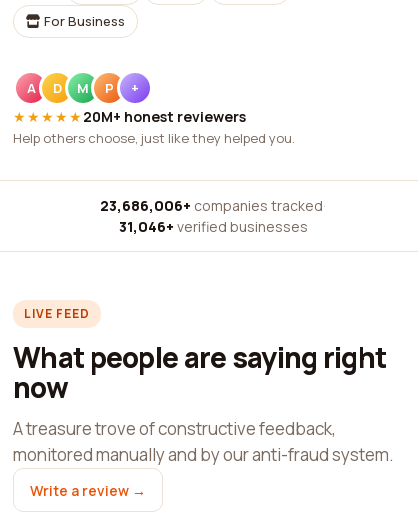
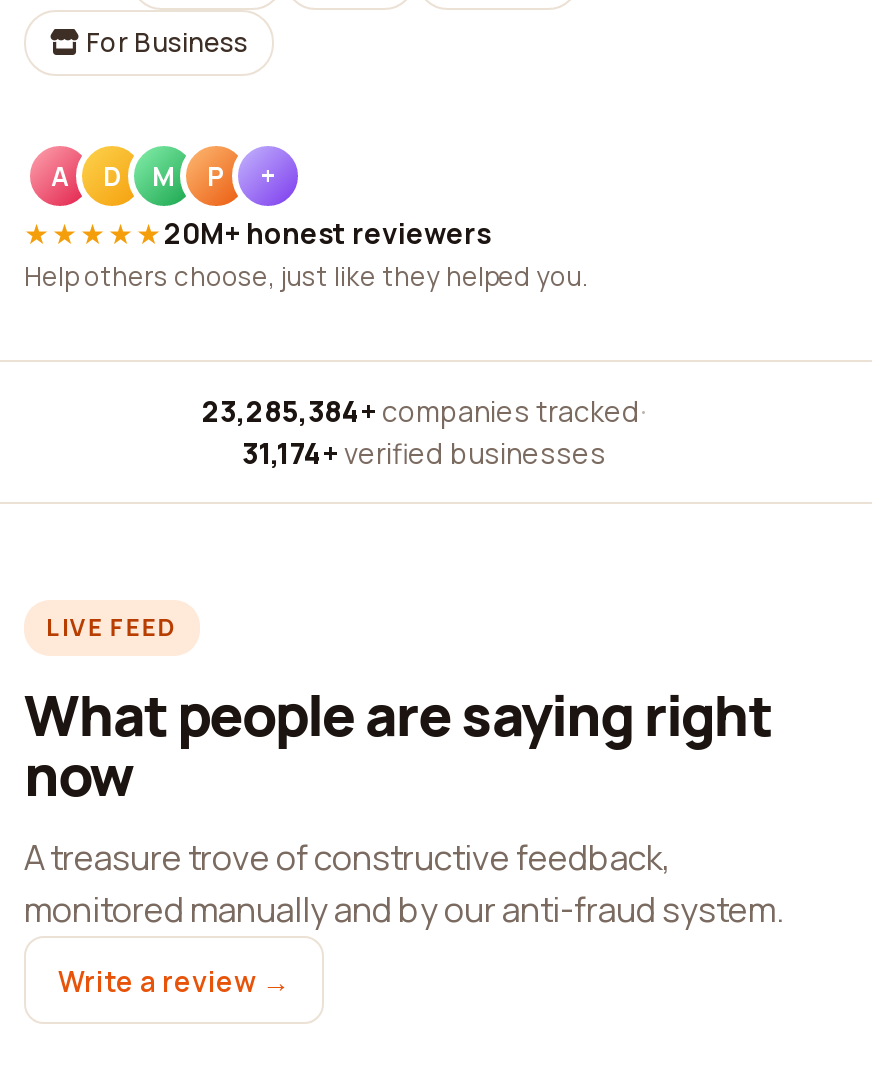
- 23,686,006+ companies tracked ·
+ 23,285,384+ companies tracked ·

- 31,046+ verified businesses
+ 31,174+ verified businesses
